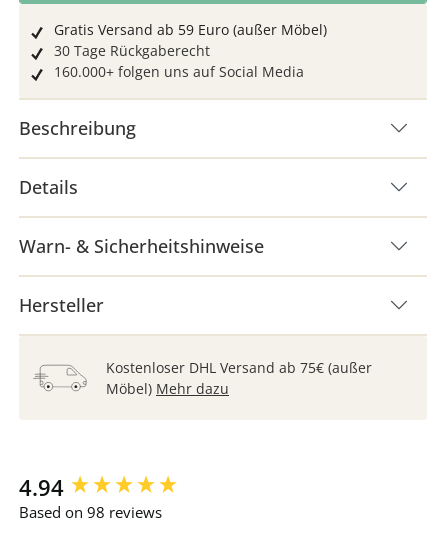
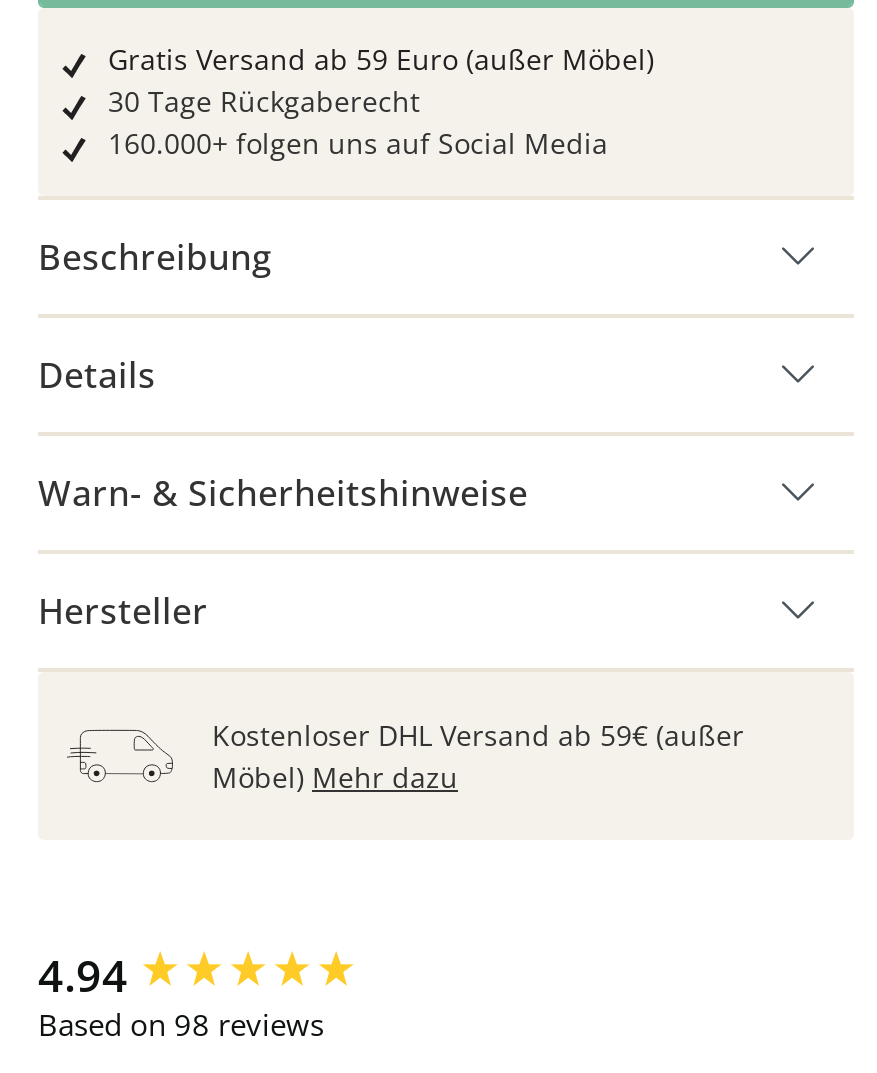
- Kostenloser DHL Versand ab 75€ (außer
+ Kostenloser DHL Versand ab 59€ (außer
